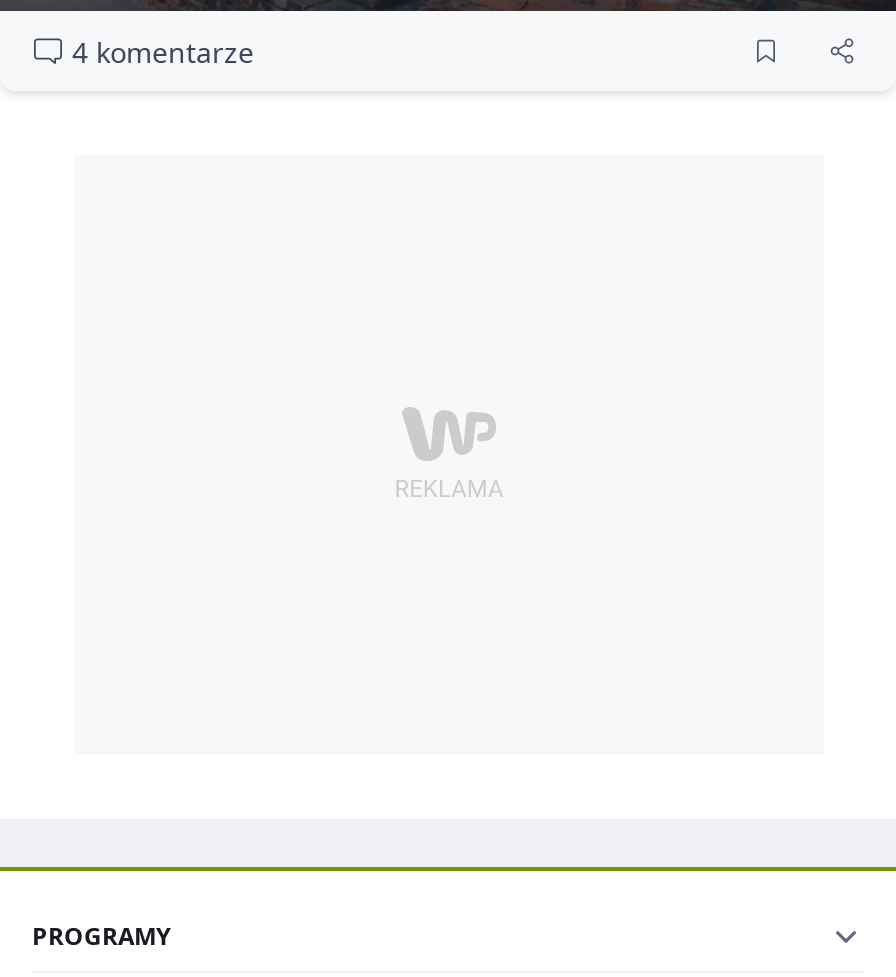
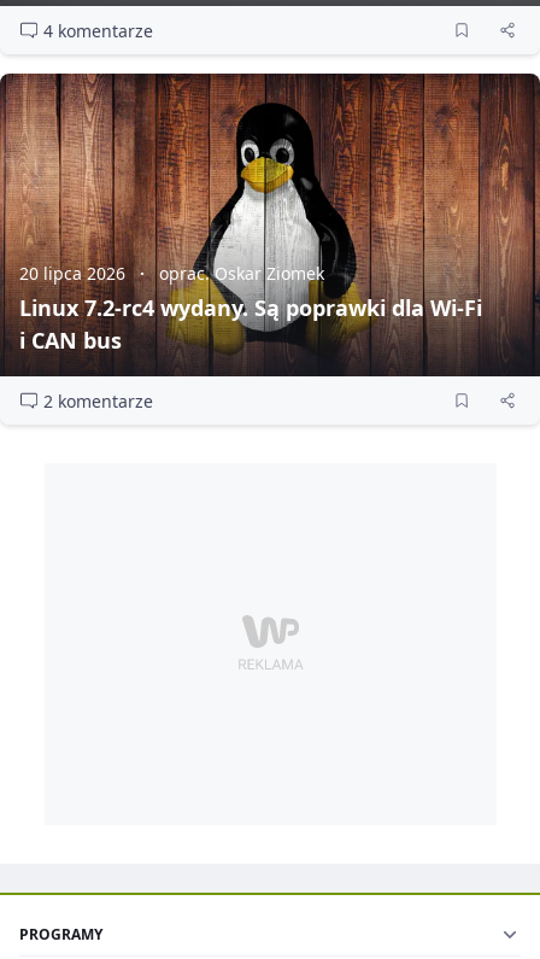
+ [image]
+ 20 lipca 2026
+ oprac. Oskar Ziomek
+ Linux 7.2‑rc4 wydany. Są poprawki dla Wi‑Fi
+ i CAN bus
+ 2 komentarze
